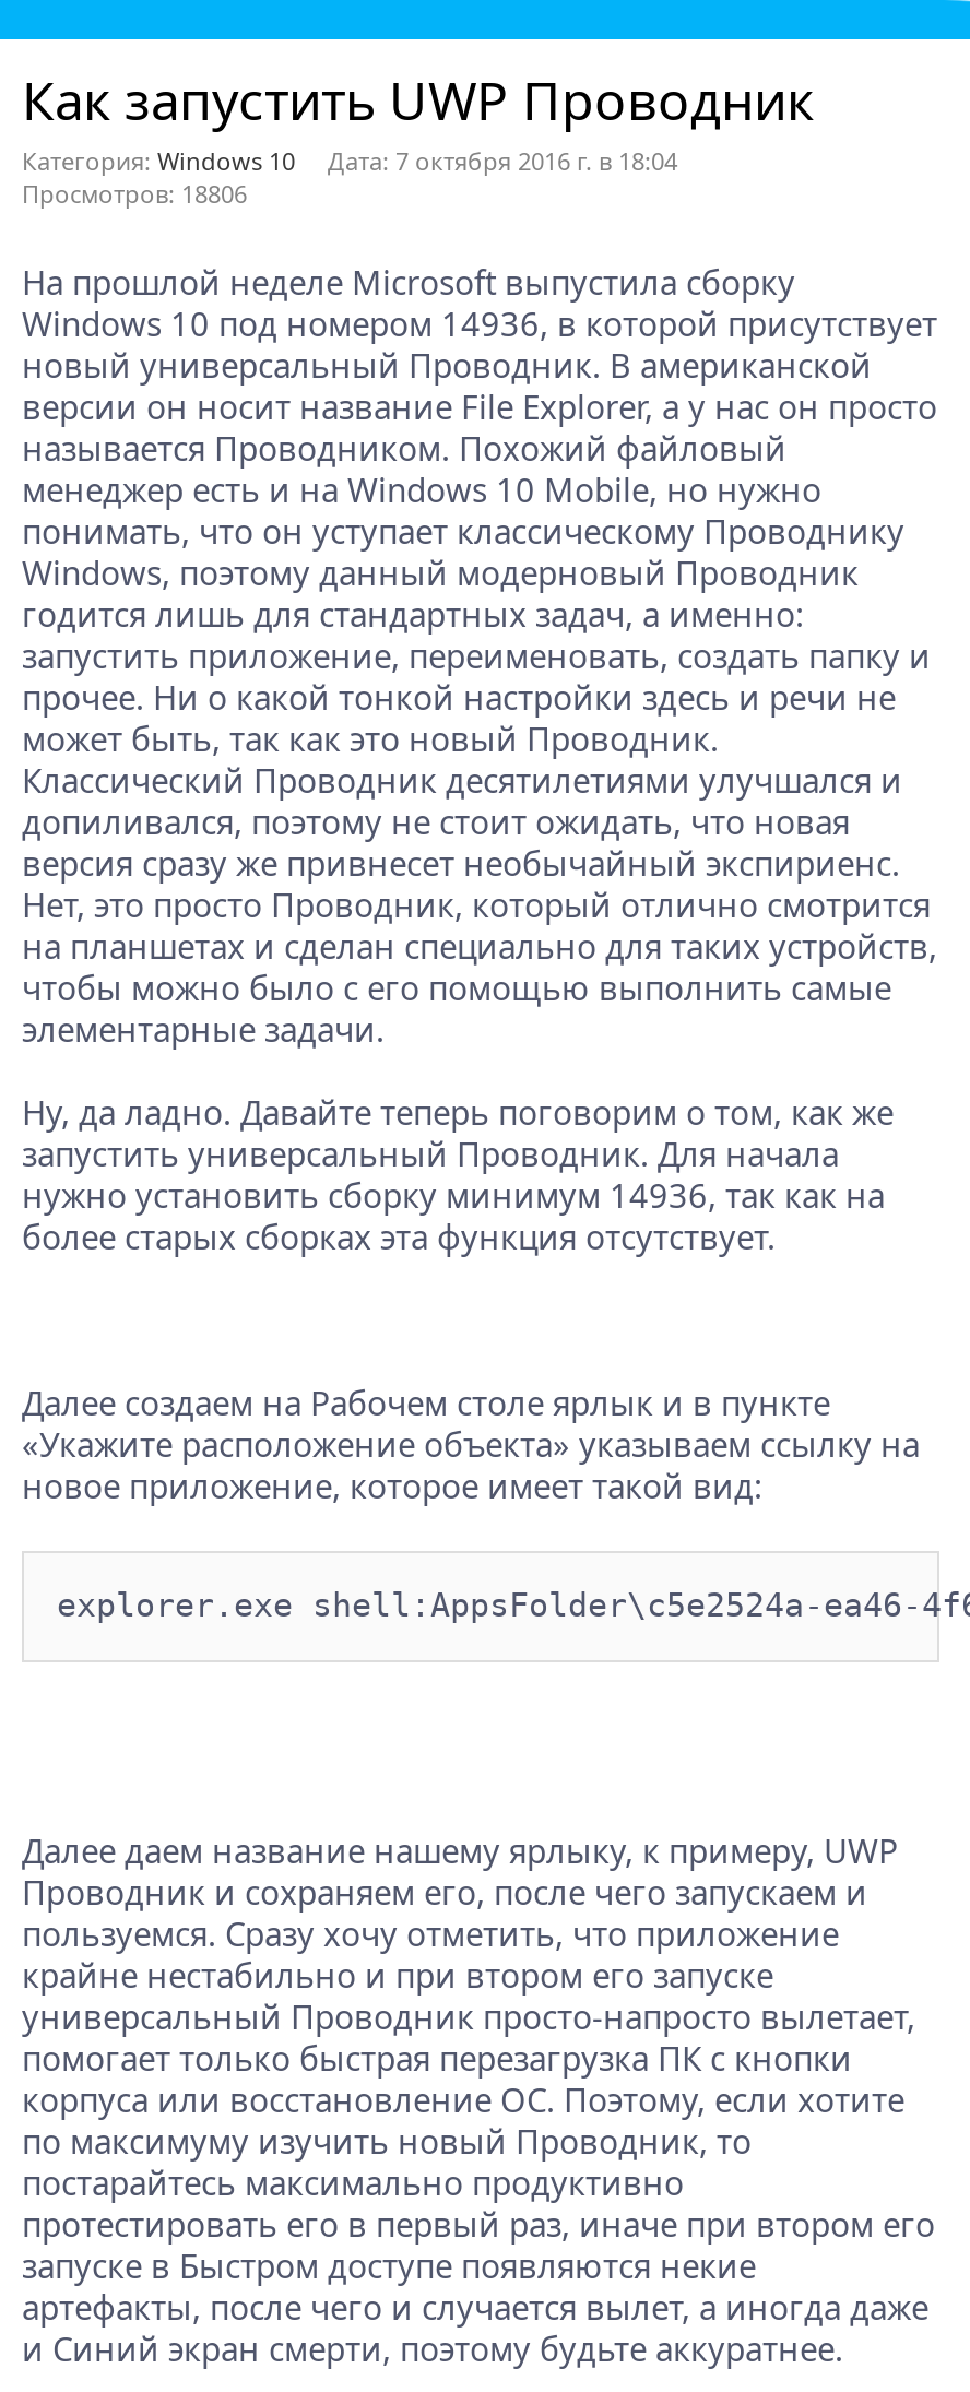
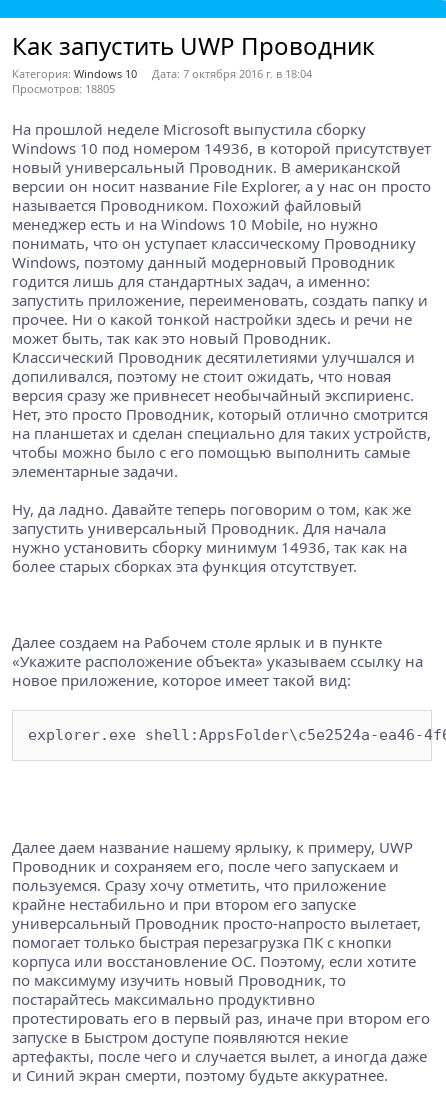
- Просмотров: 18806
+ Просмотров: 18805
